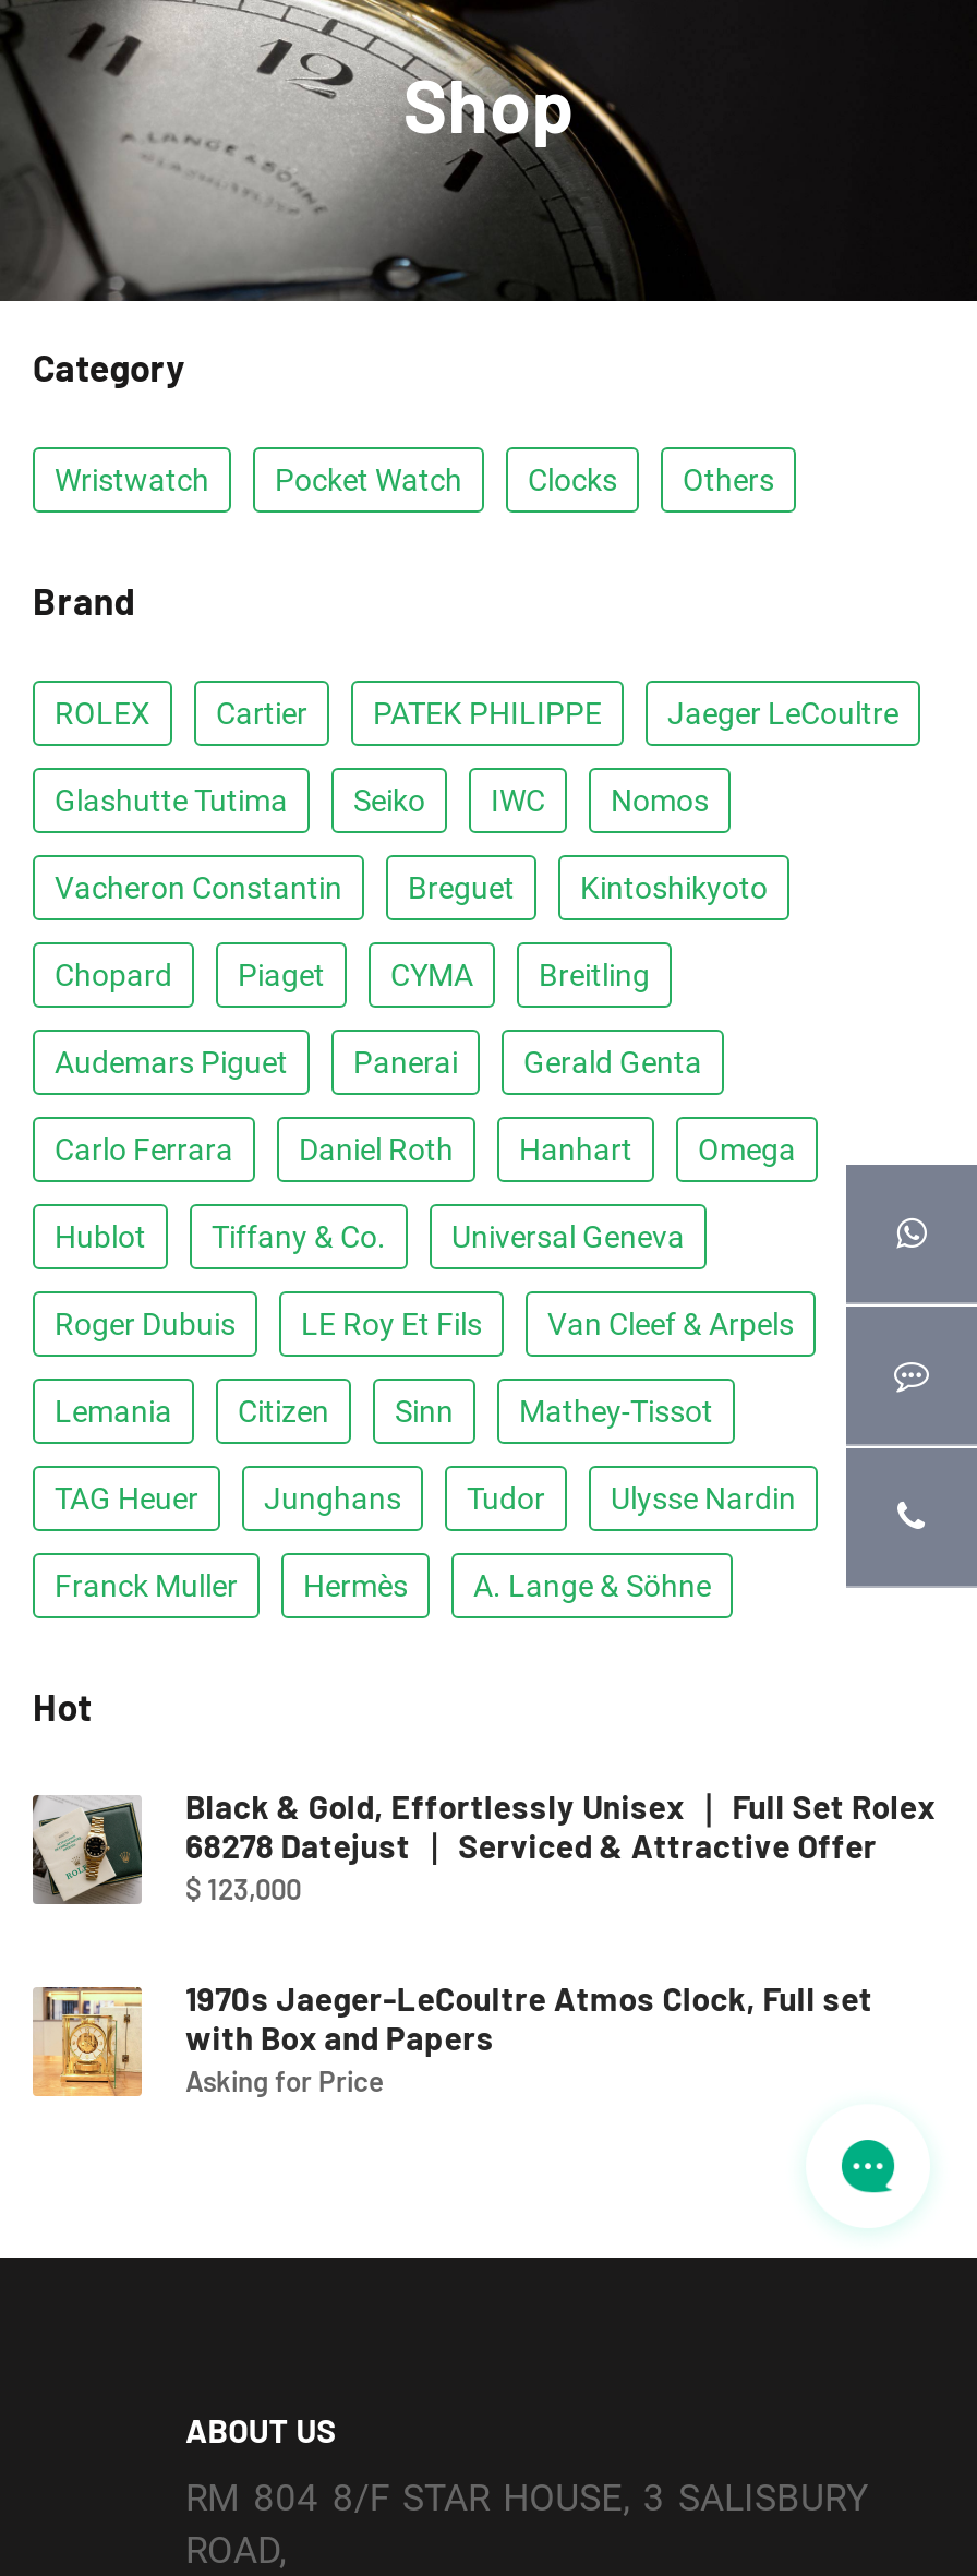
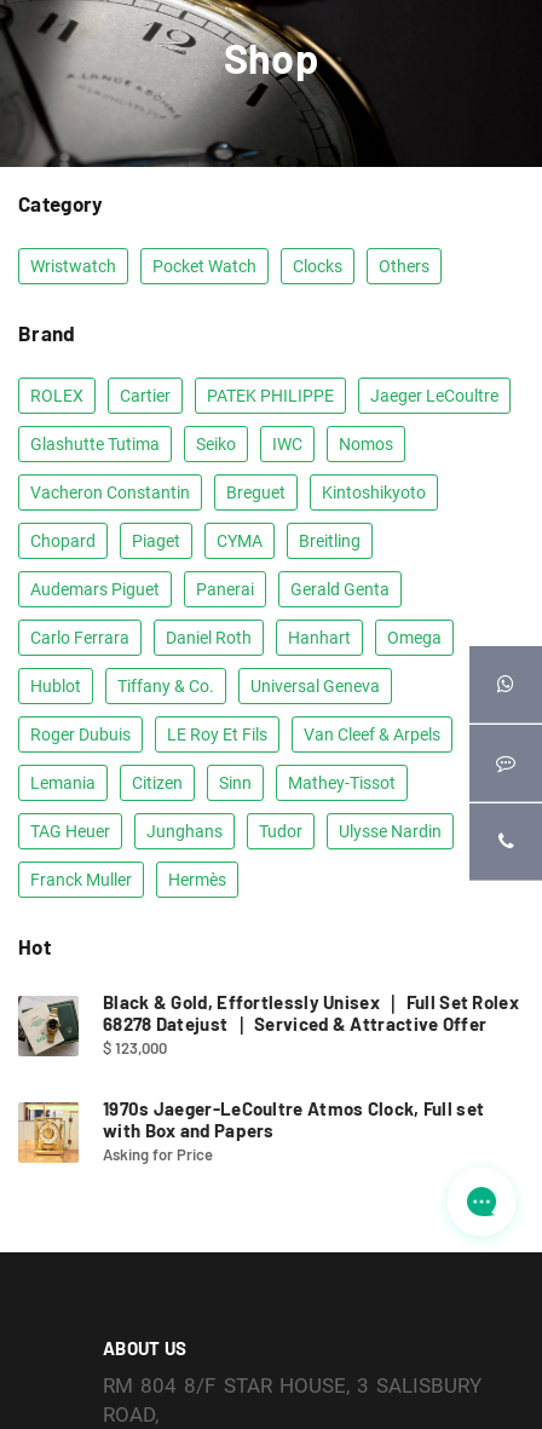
- A. Lange & Söhne
